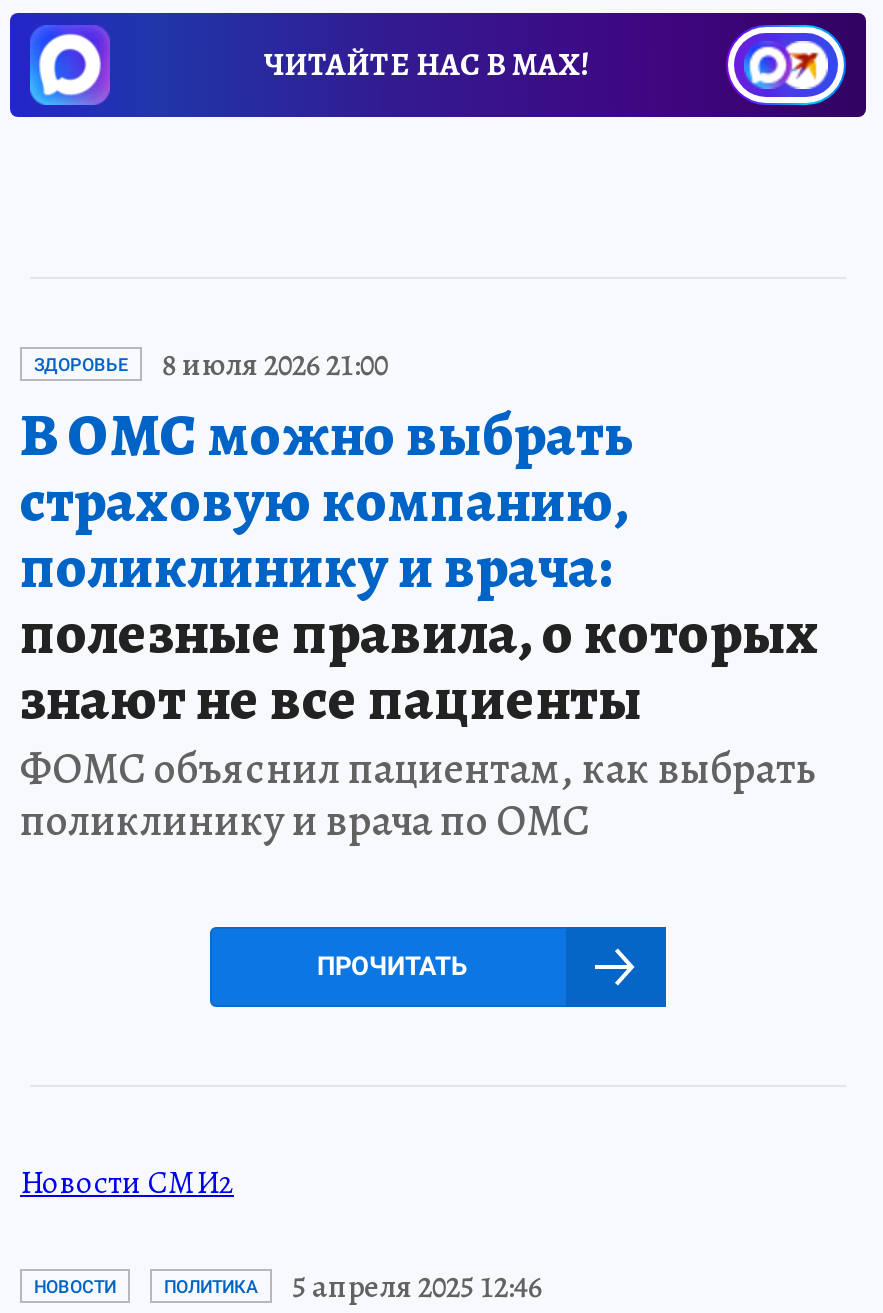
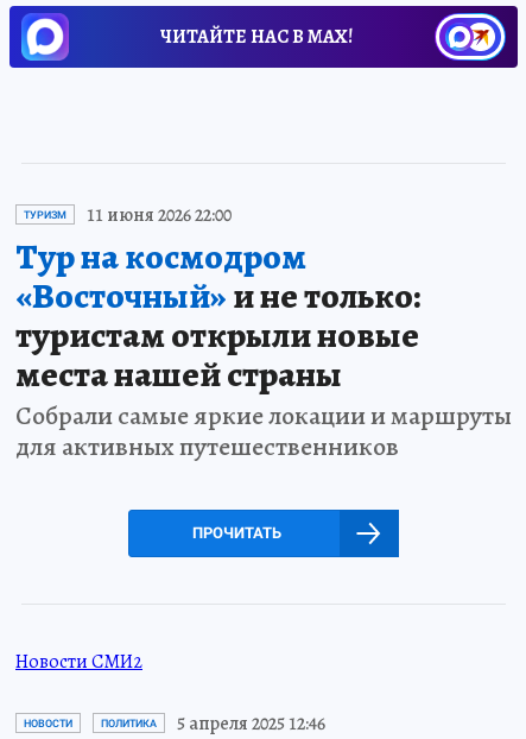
- ЗДОРОВЬЕ
- 8 июля 2026 21:00
- В ОМС можно выбрать
- страховую компанию,
- поликлинику и врача:
- полезные правила, о которых
- знают не все пациенты
- ФОМС объяснил пациентам, как выбрать
- поликлинику и врача по ОМС
+ ТУРИЗМ
+ 11 июня 2026 22:00
+ Тур на космодром
+ «Восточный»и не только:
+ туристам открыли новые
+ места нашей страны
+ Собрали самые яркие локации и маршруты
+ для активных путешественников
